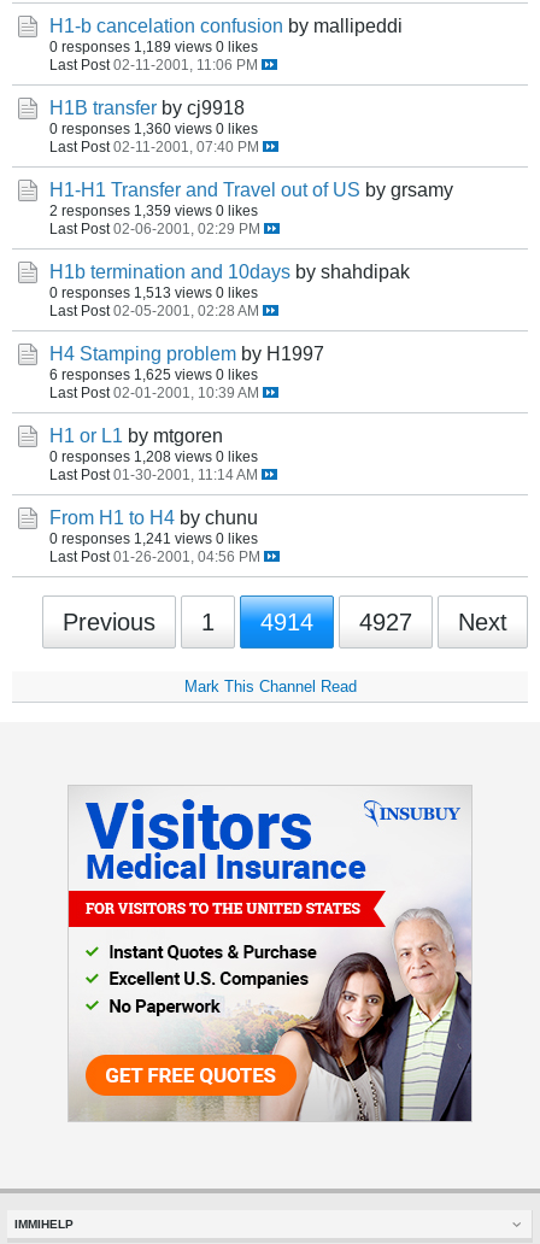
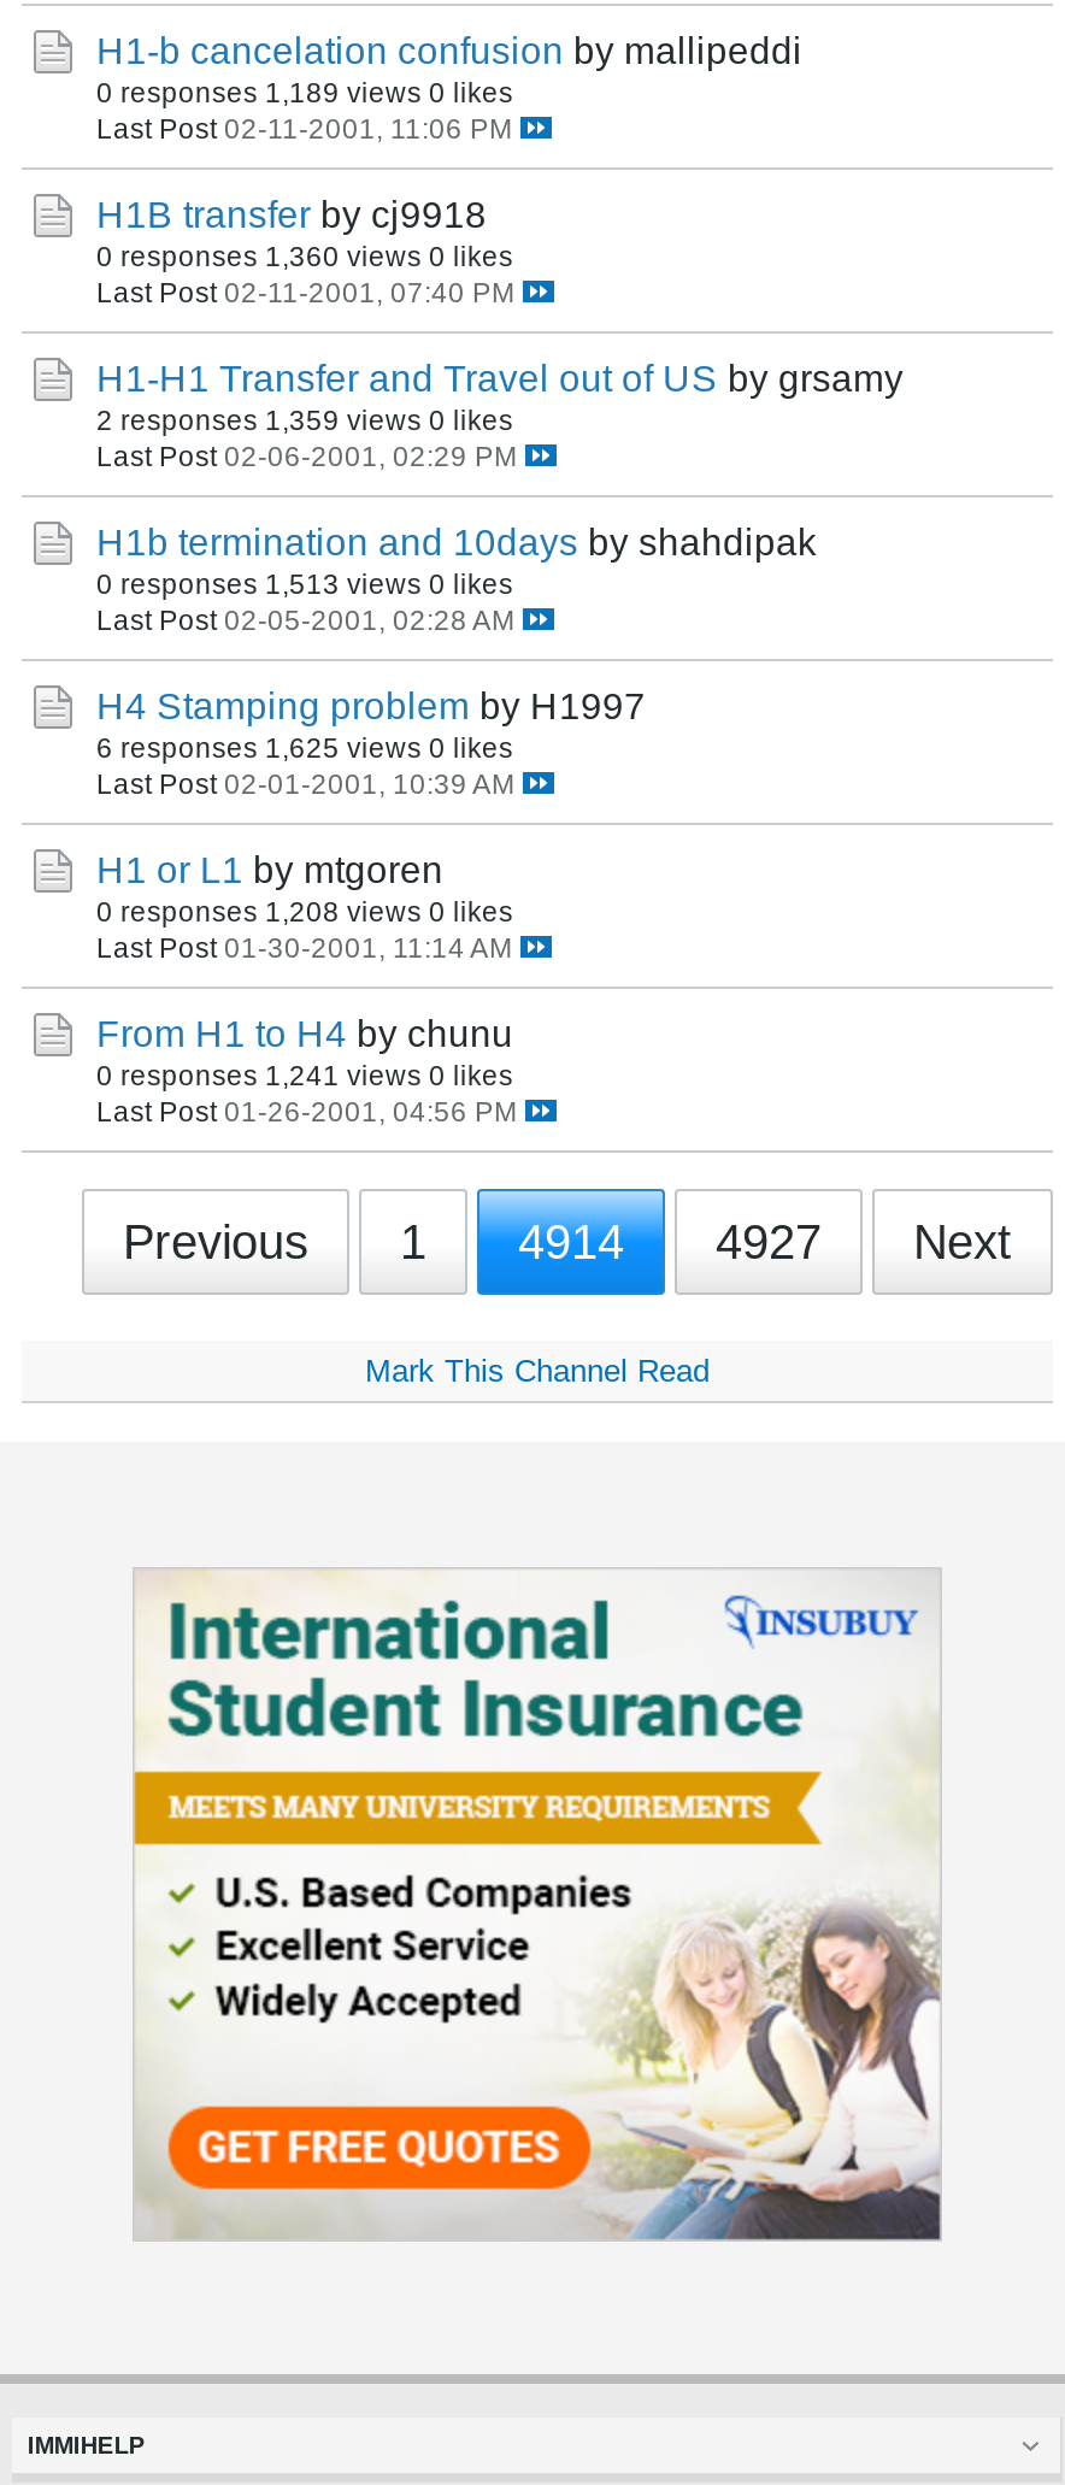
- [image]
+ [image]
